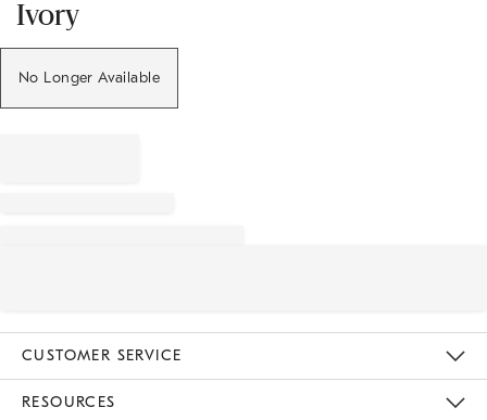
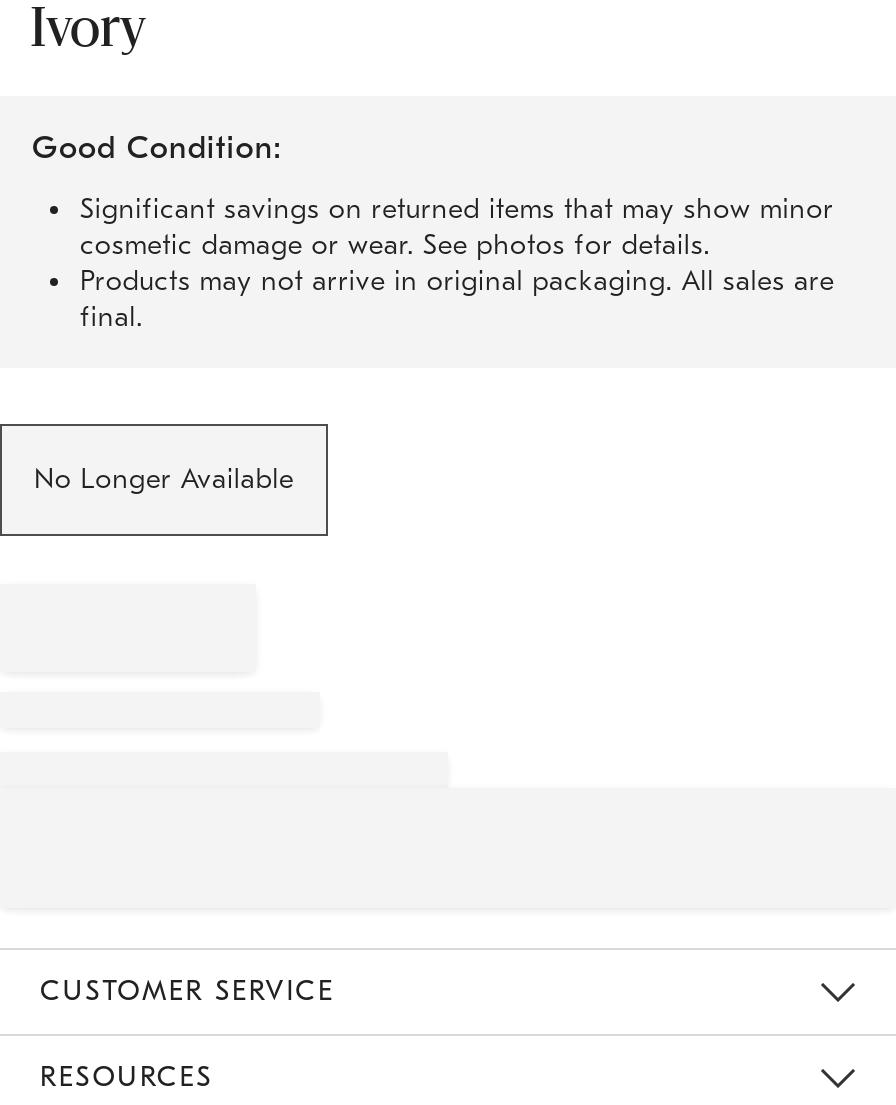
+ Good Condition:
+ Significant savings on returned items that may show minor
+ cosmetic damage or wear. See photos for details.
+ Products may not arrive in original packaging. All sales are
+ final.
